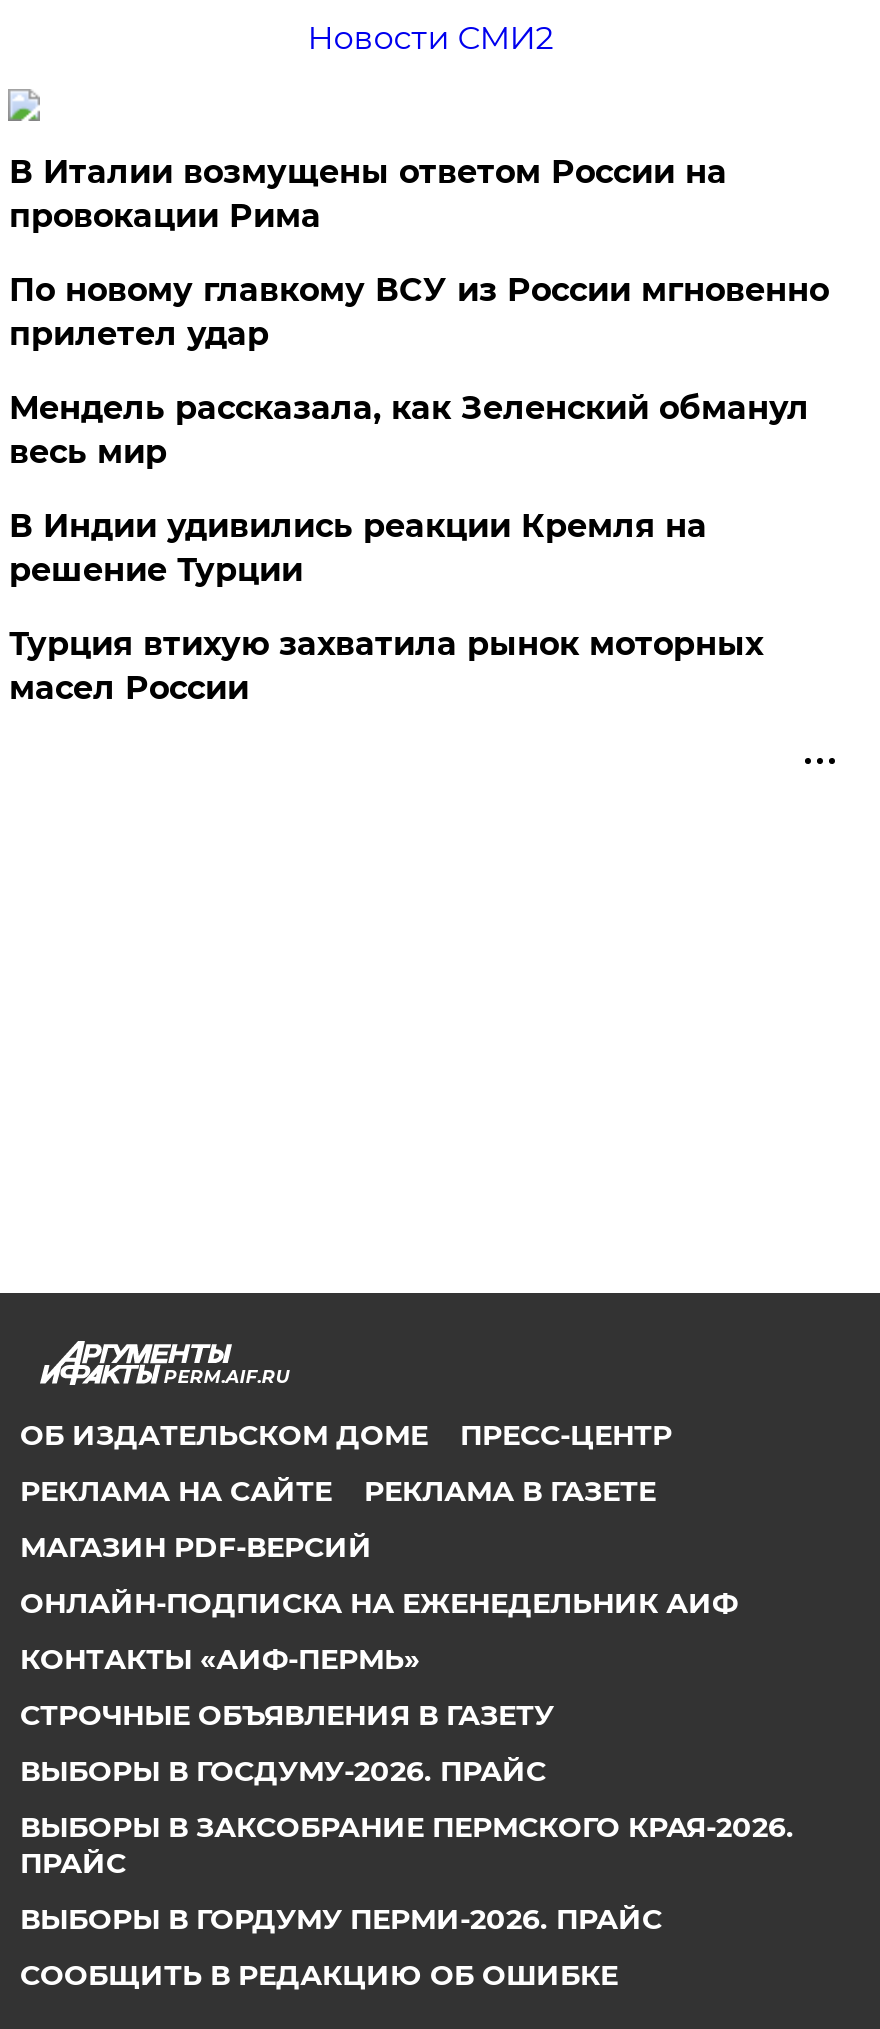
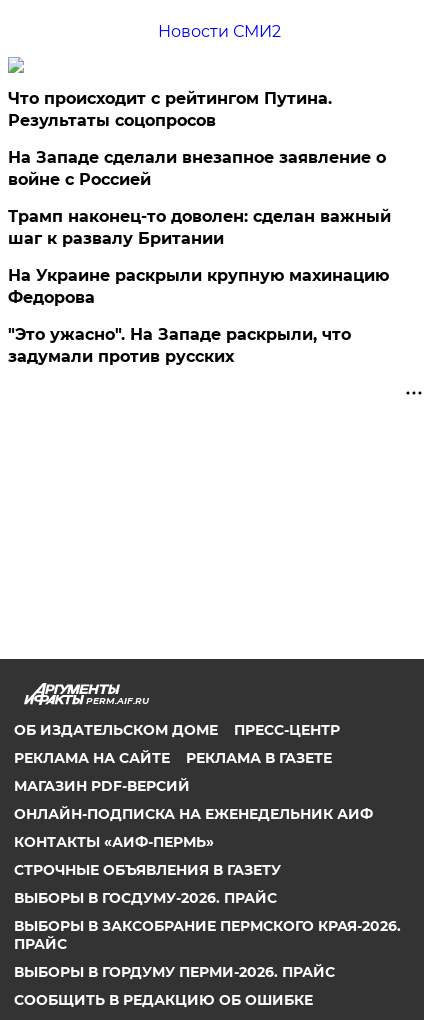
- В Италии возмущены ответом России на
- провокации Рима
+ Что происходит с рейтингом Путина.
+ Результаты соцопросов

- По новому главкому ВСУ из России мгновенно
- прилетел удар
+ На Западе сделали внезапное заявление о
+ войне с Россией

- Мендель рассказала, как Зеленский обманул
- весь мир
+ Трамп наконец-то доволен: сделан важный
+ шаг к развалу Британии

- В Индии удивились реакции Кремля на
- решение Турции
+ На Украине раскрыли крупную махинацию
+ Федорова

- Турция втихую захватила рынок моторных
- масел России
+ "Это ужасно". На Западе раскрыли, что
+ задумали против русских
